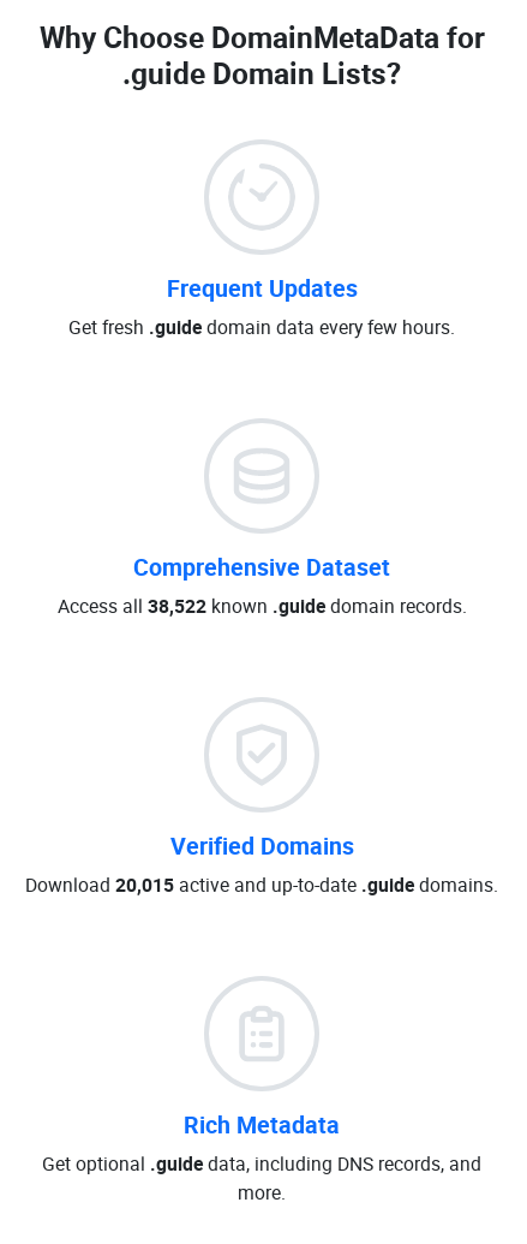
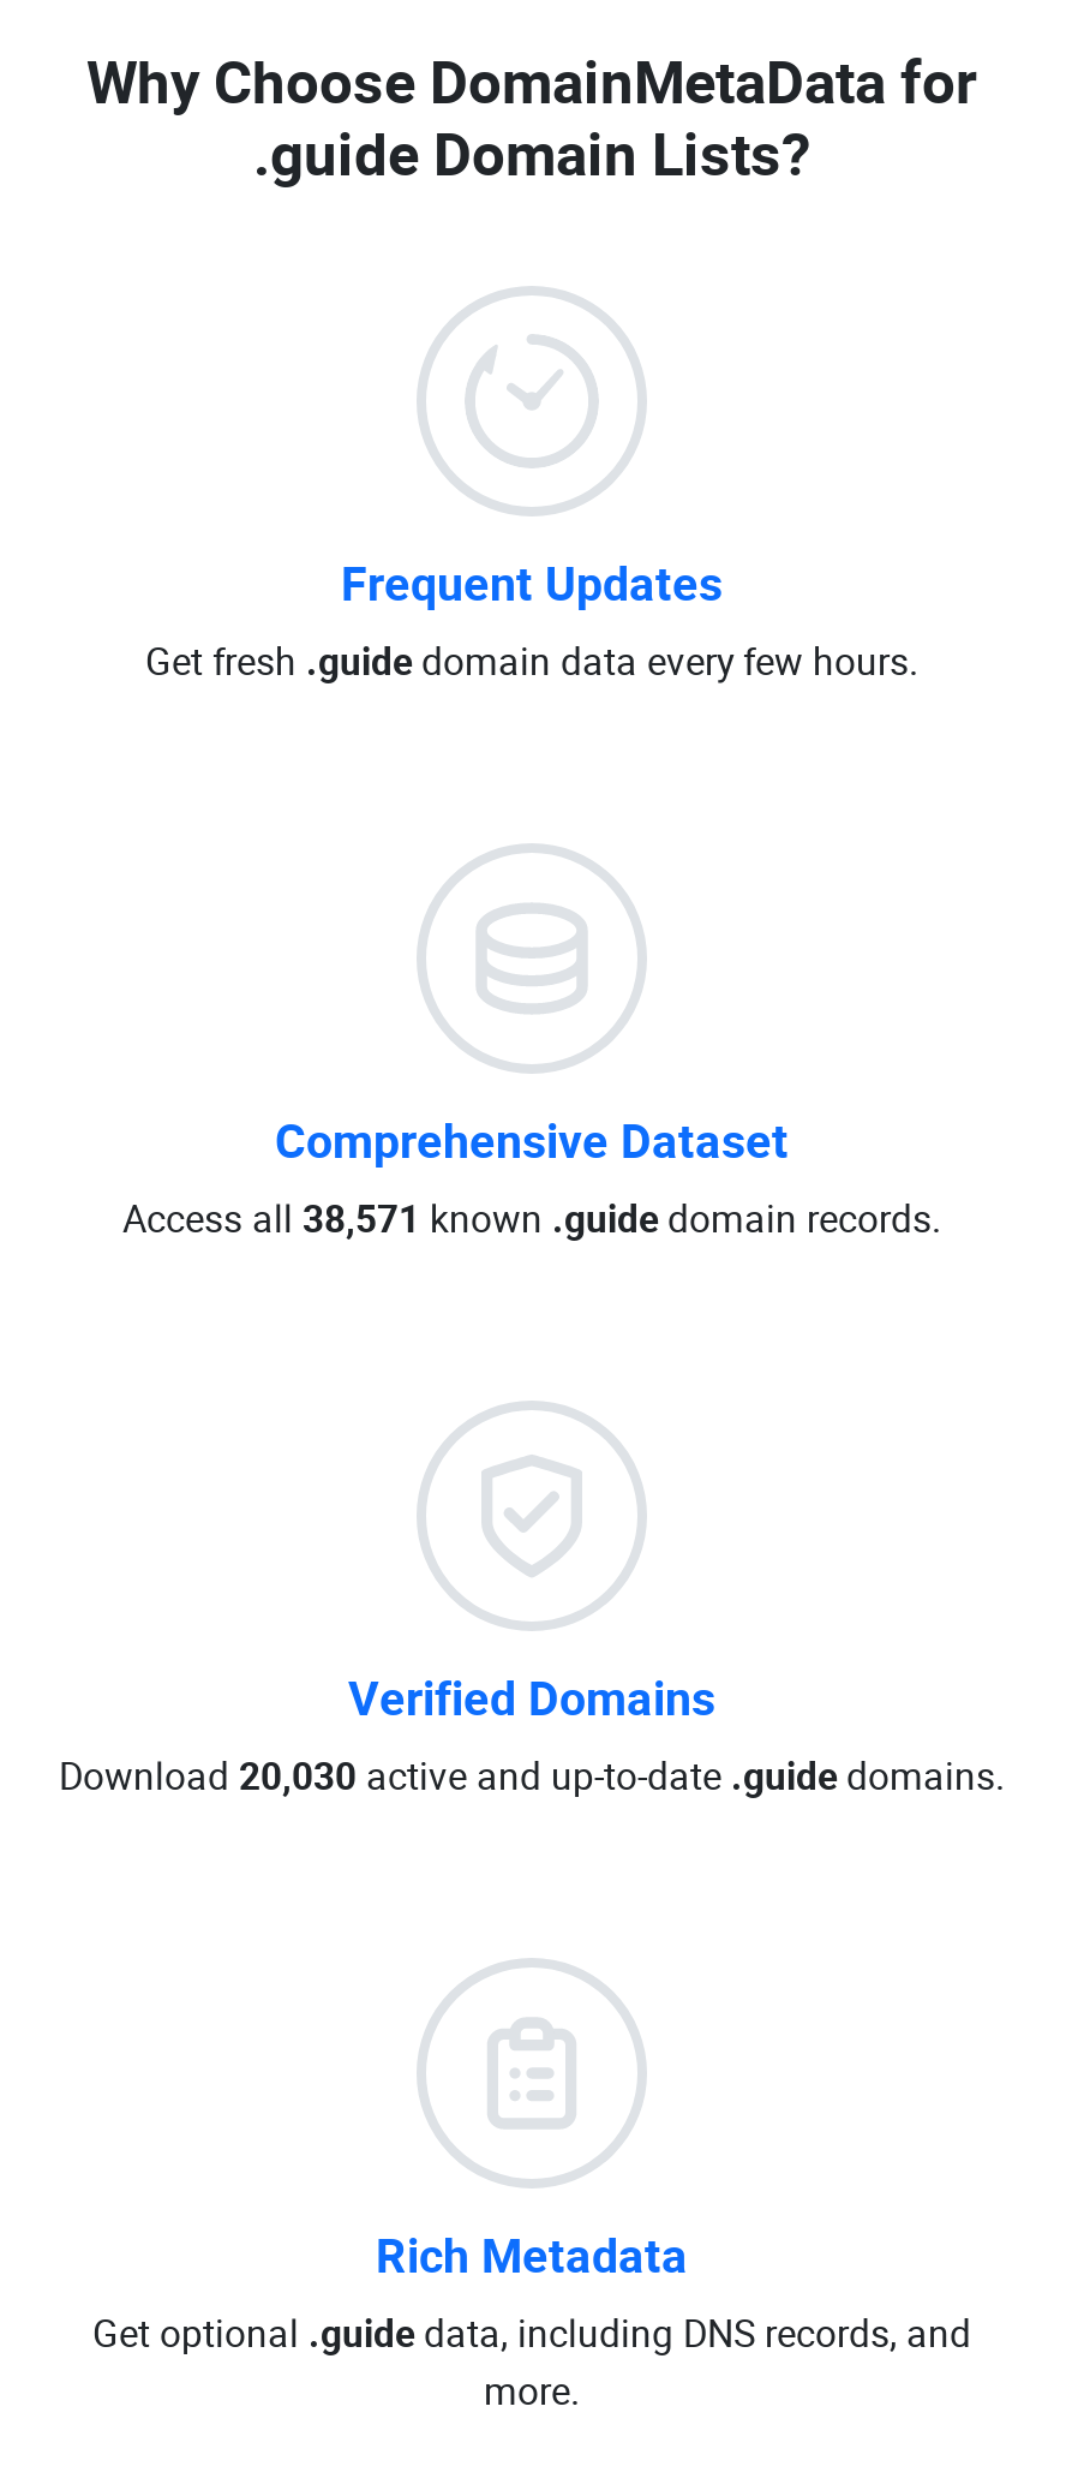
- Access all 38,522 known.guide domain records.
+ Access all 38,571 known.guide domain records.

- Download 20,015 active and up-to-date.guide domains.
+ Download 20,030 active and up-to-date.guide domains.
